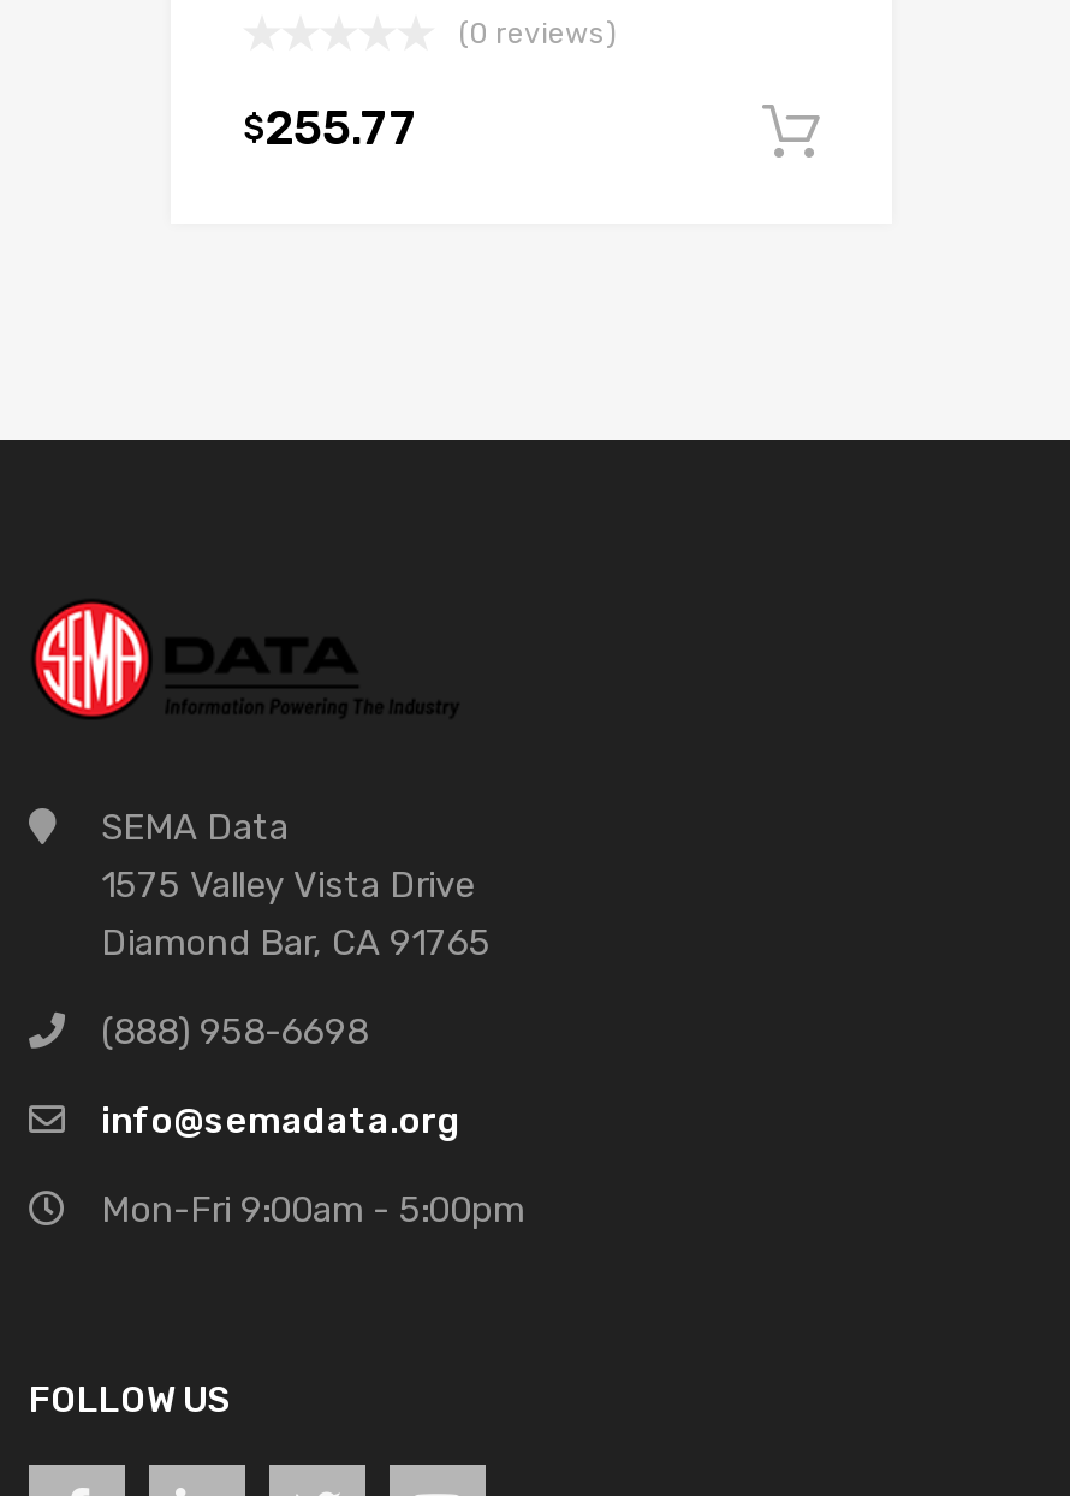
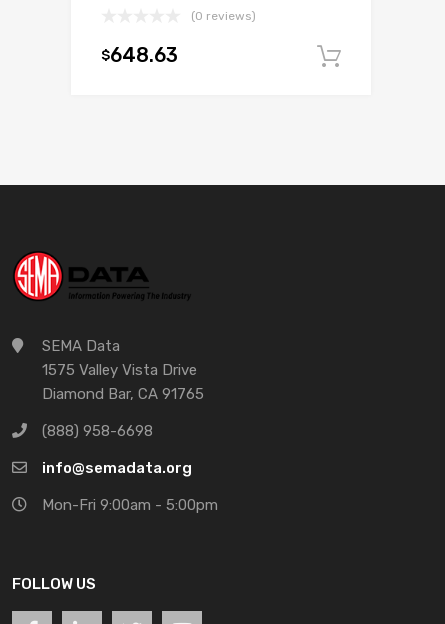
- $255.77
+ $648.63
